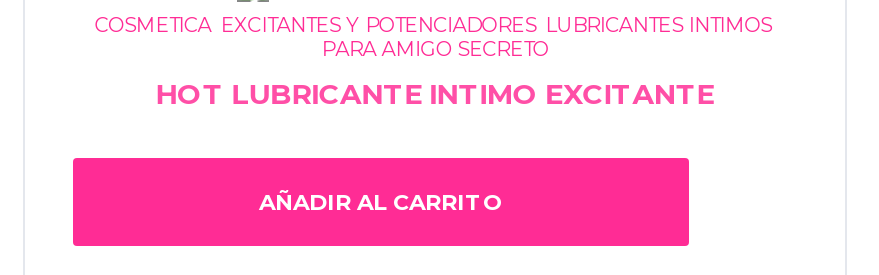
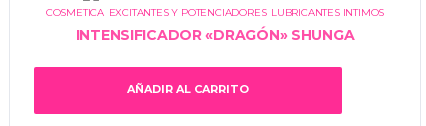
- PARA AMIGO SECRETO
- HOT LUBRICANTE INTIMO EXCITANTE
+ INTENSIFICADOR «DRAGÓN» SHUNGA
